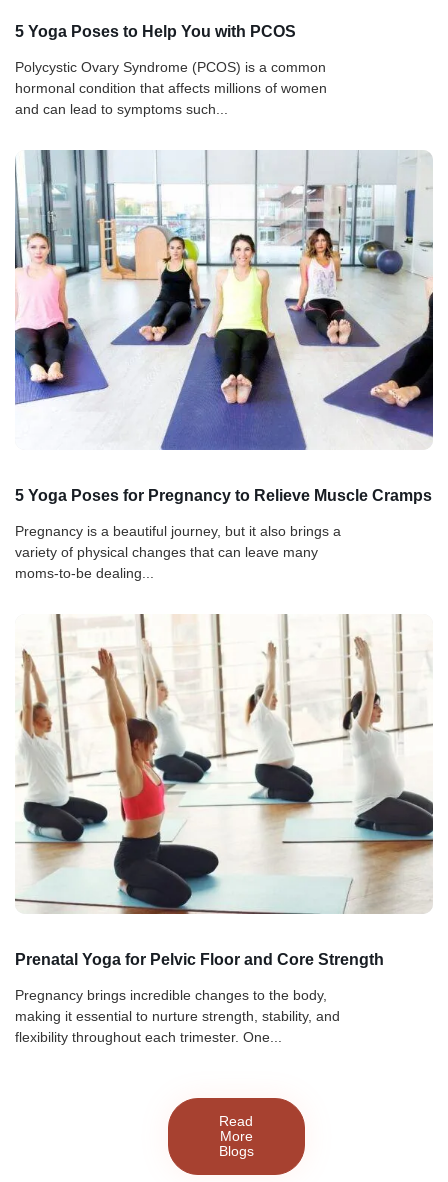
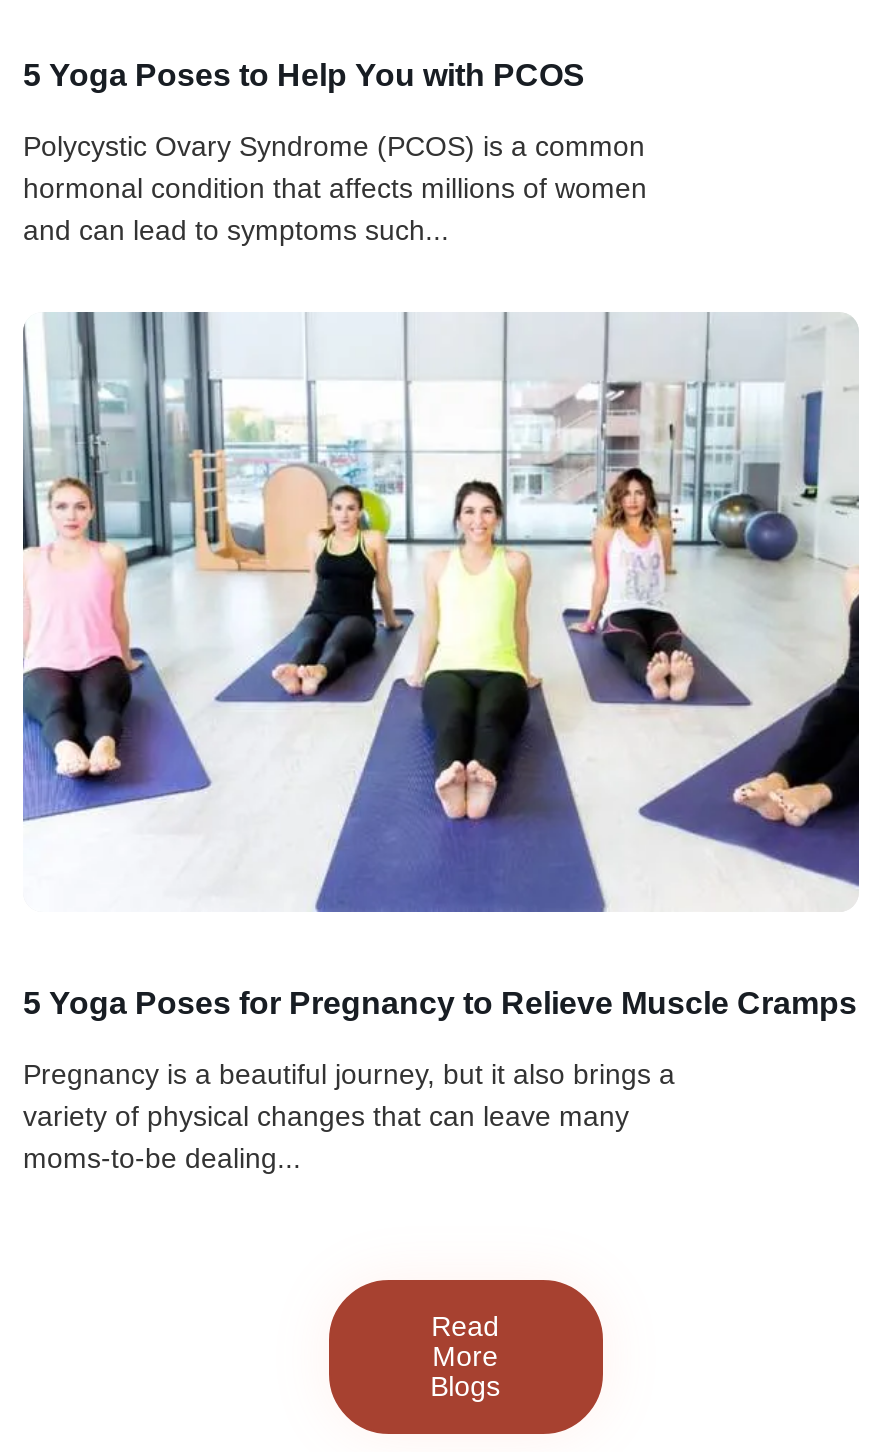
- [image]
- Prenatal Yoga for Pelvic Floor and Core Strength
- Pregnancy brings incredible changes to the body,
- making it essential to nurture strength, stability, and
- flexibility throughout each trimester. One...
